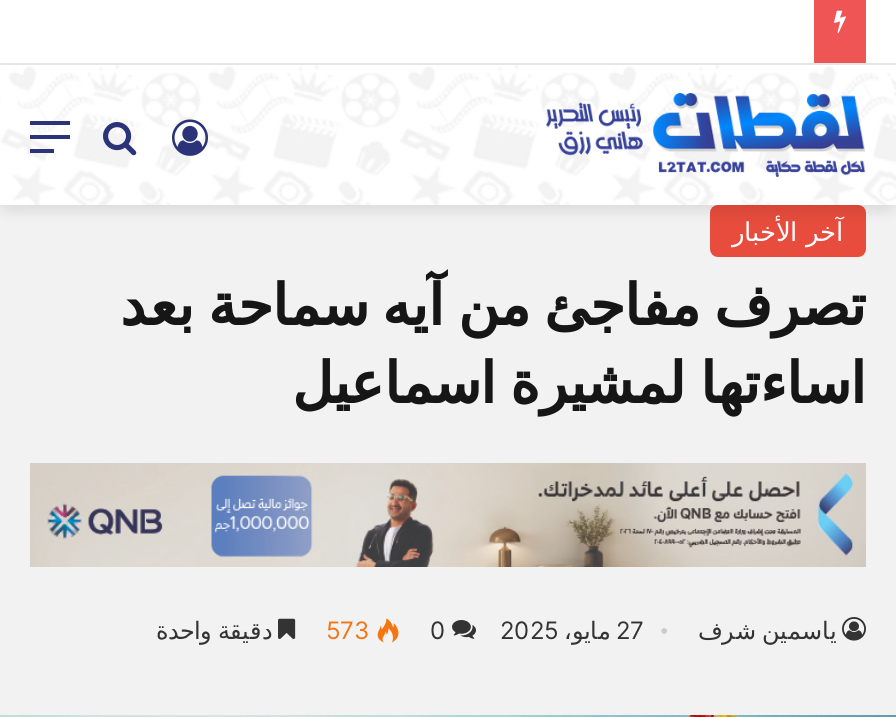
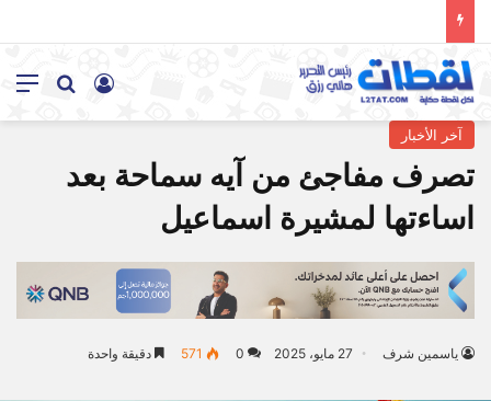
- 0 573 دقيقة واحدة
+ 0 571 دقيقة واحدة
